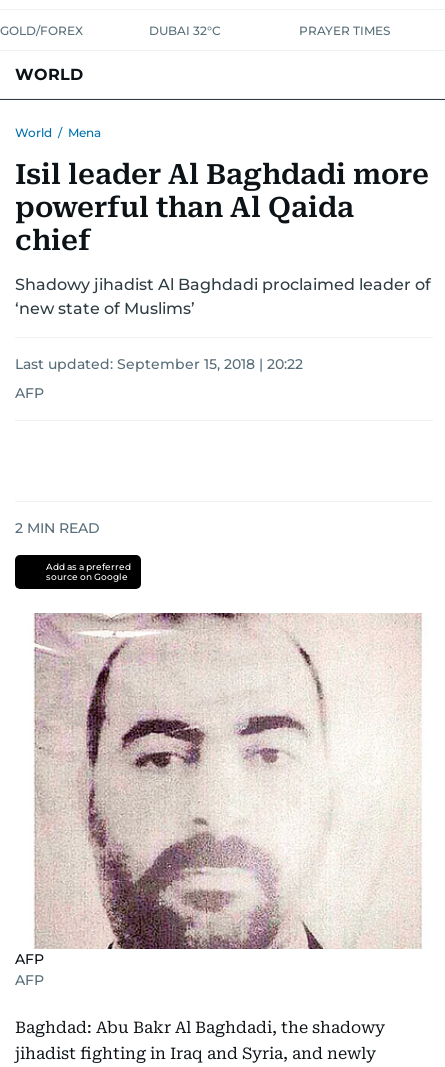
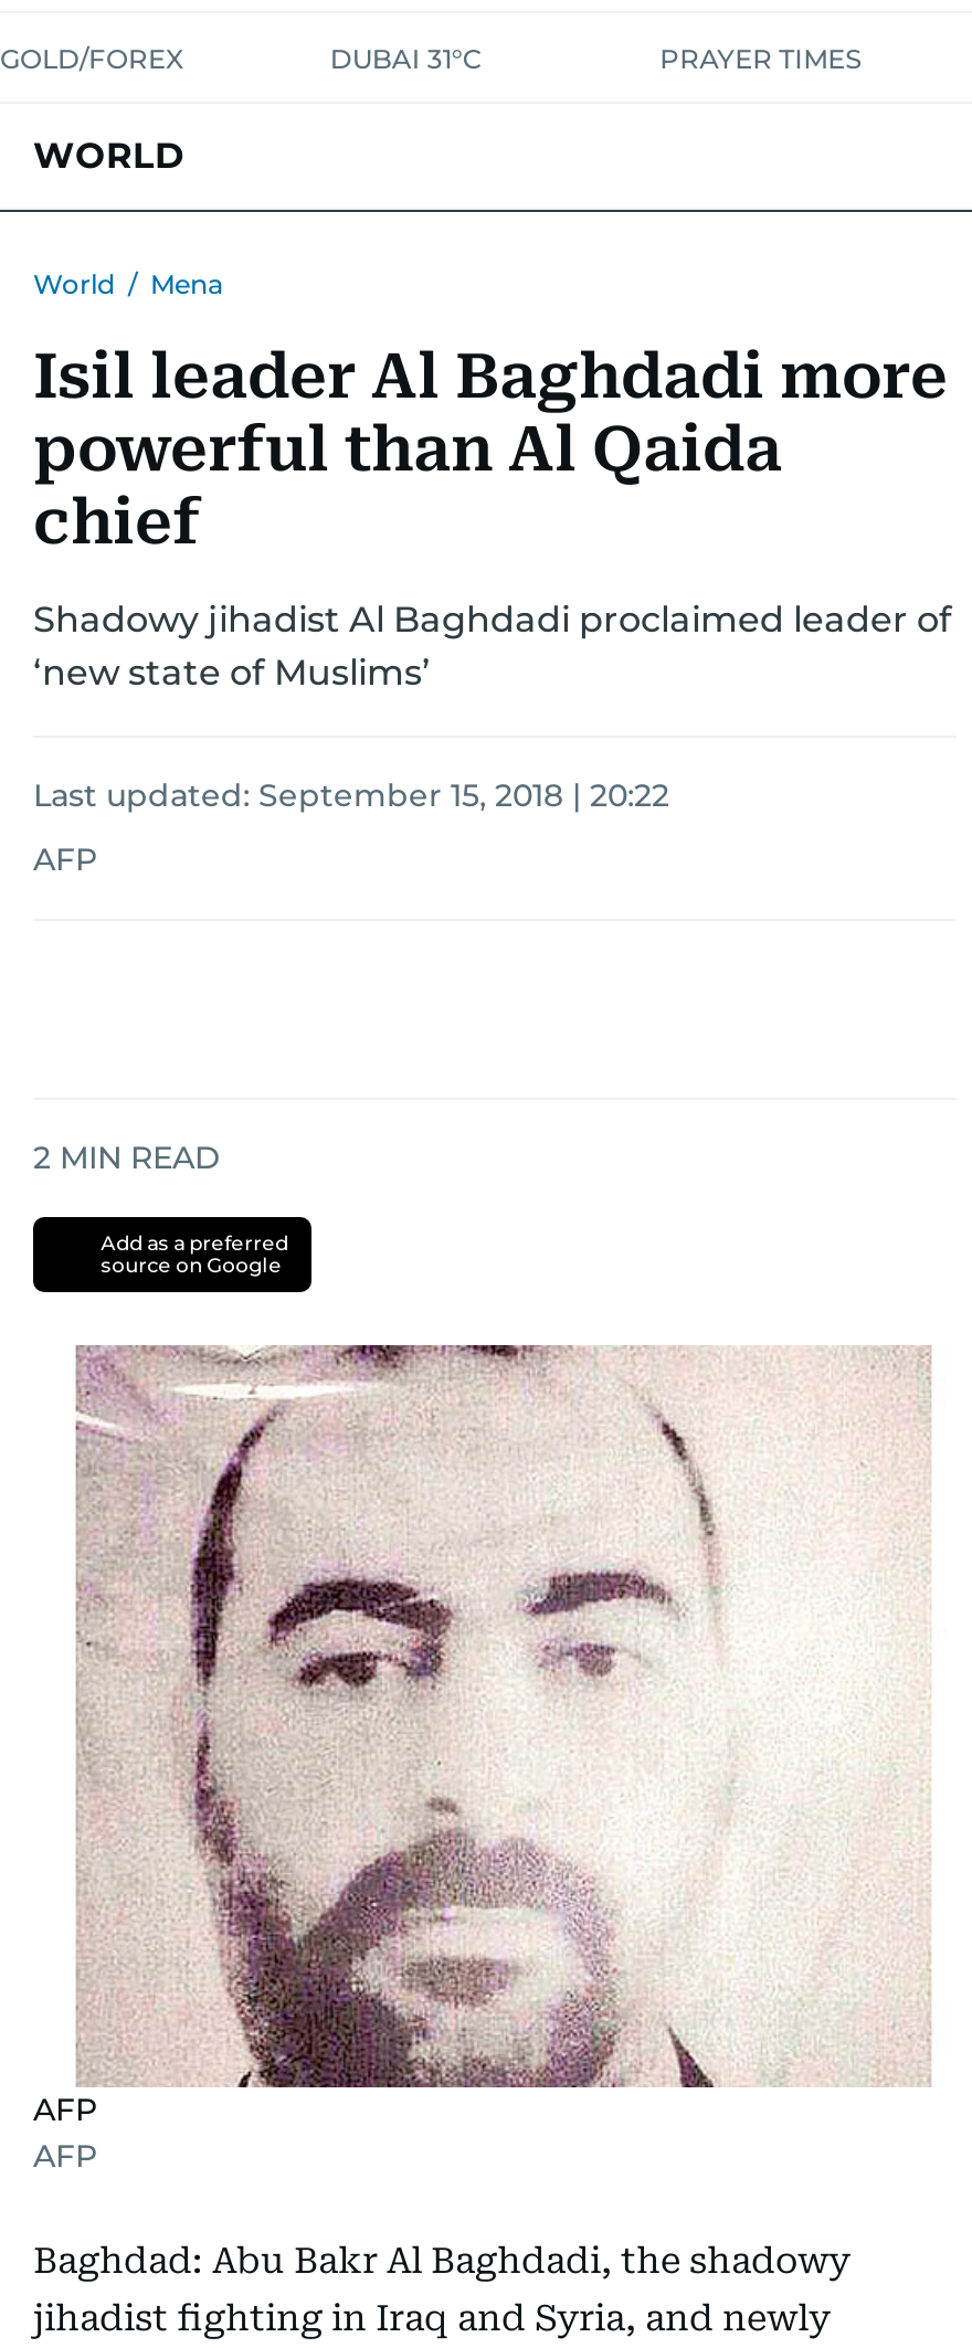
- DUBAI 32°C
+ DUBAI 31°C
